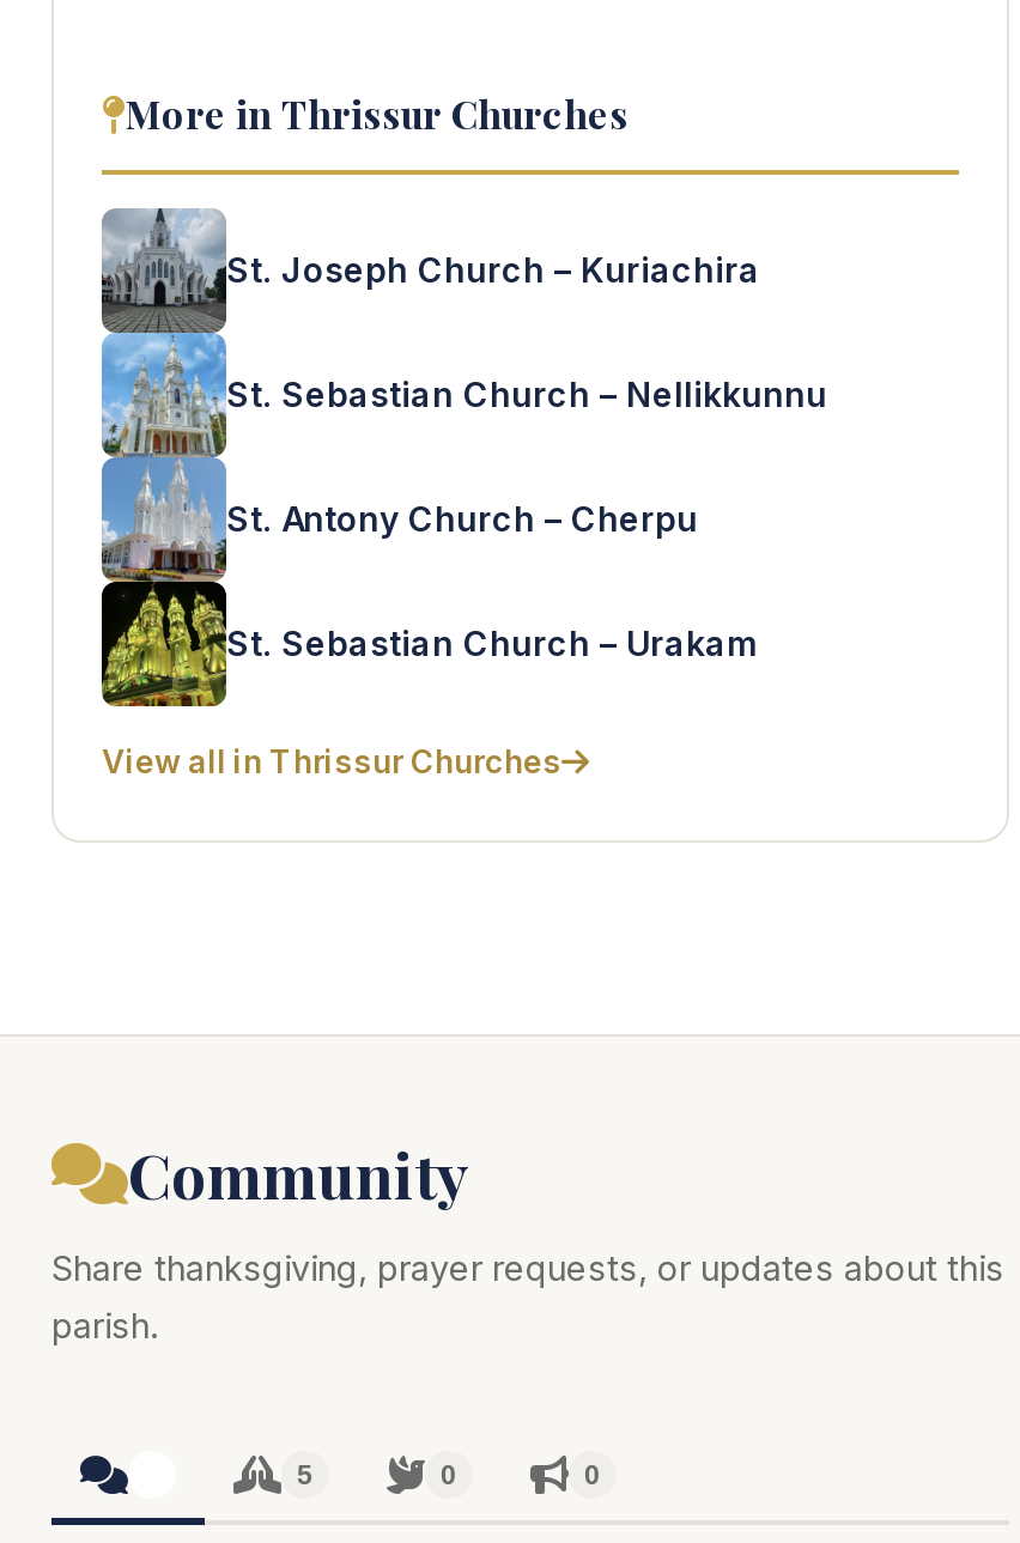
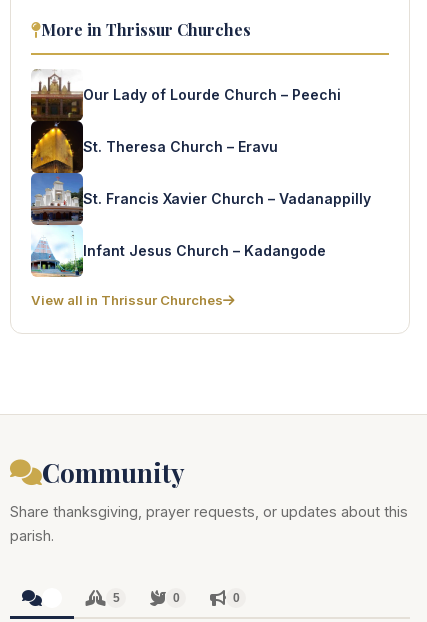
- [image]
- St. Joseph Church – Kuriachira
+ [image]
+ Our Lady of Lourde Church – Peechi

- St. Sebastian Church – Nellikkunnu
+ St. Theresa Church – Eravu

- St. Antony Church – Cherpu
+ St. Francis Xavier Church – Vadanappilly

- St. Sebastian Church – Urakam
+ Infant Jesus Church – Kadangode
